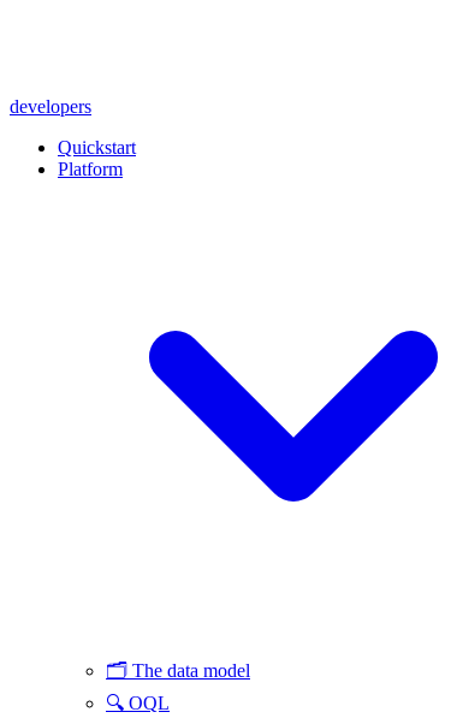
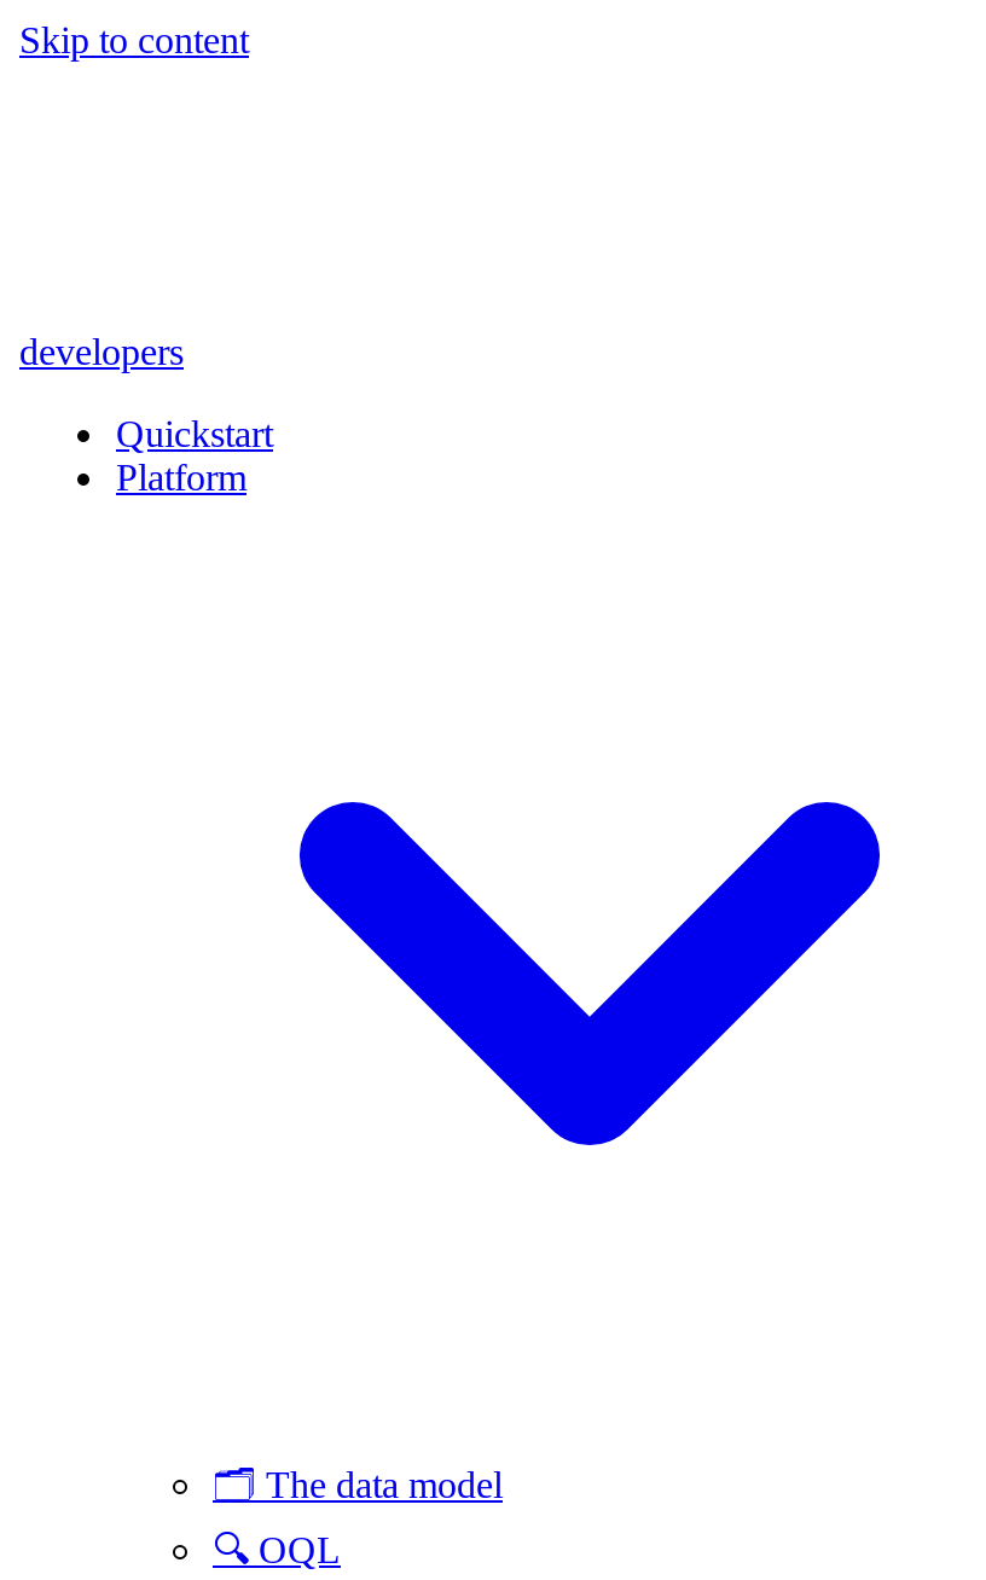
+ Skip to content
